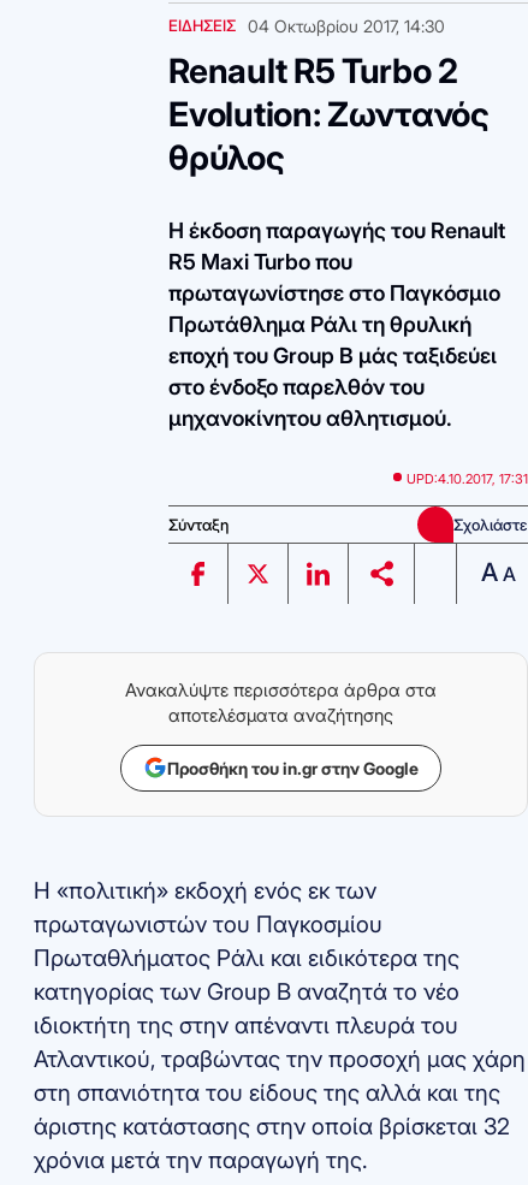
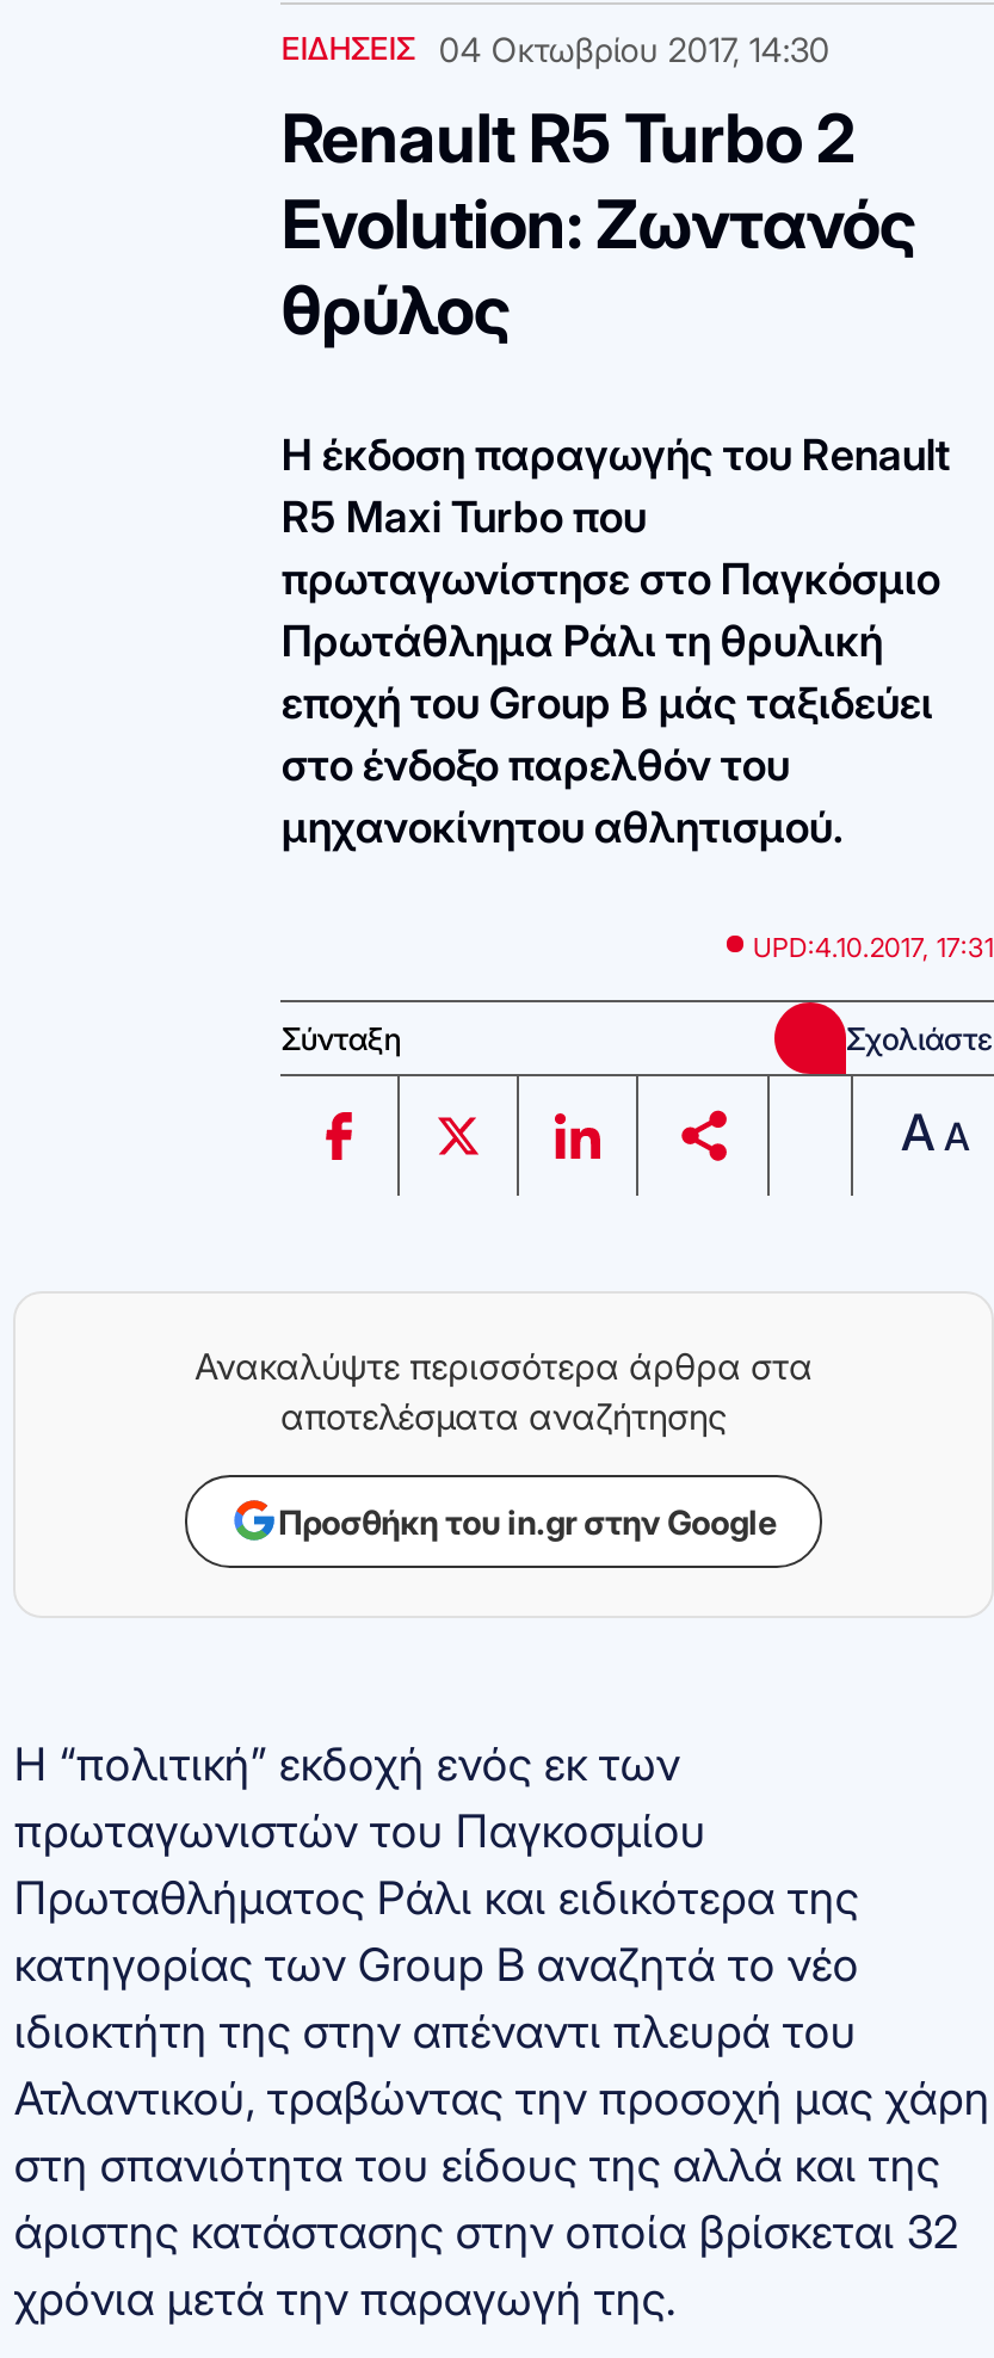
- Η «πολιτική» εκδοχή ενός εκ των
+ Η “πολιτική” εκδοχή ενός εκ των
